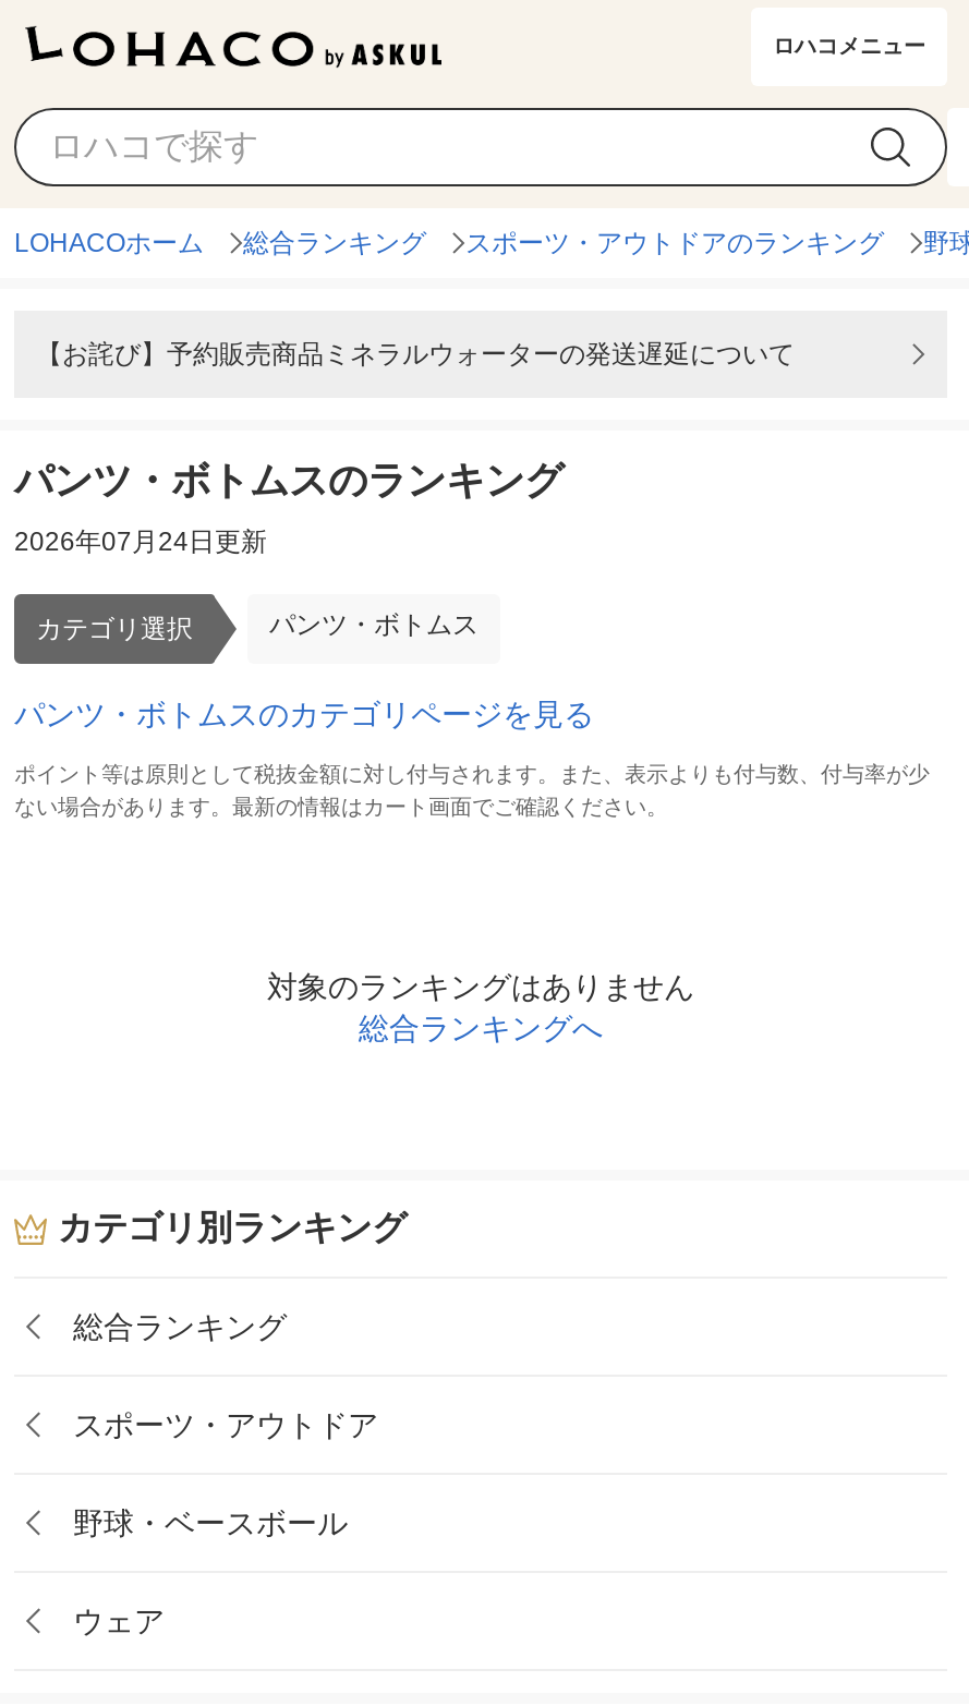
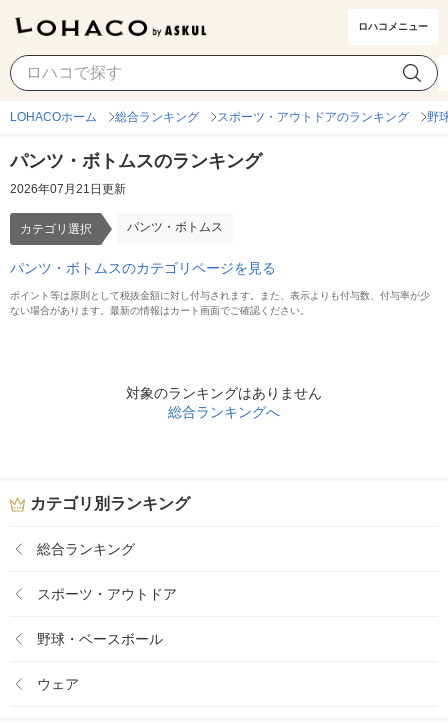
- 【お詫び】予約販売商品ミネラルウォーターの発送遅延について

- 2026年07月24日更新
+ 2026年07月21日更新
